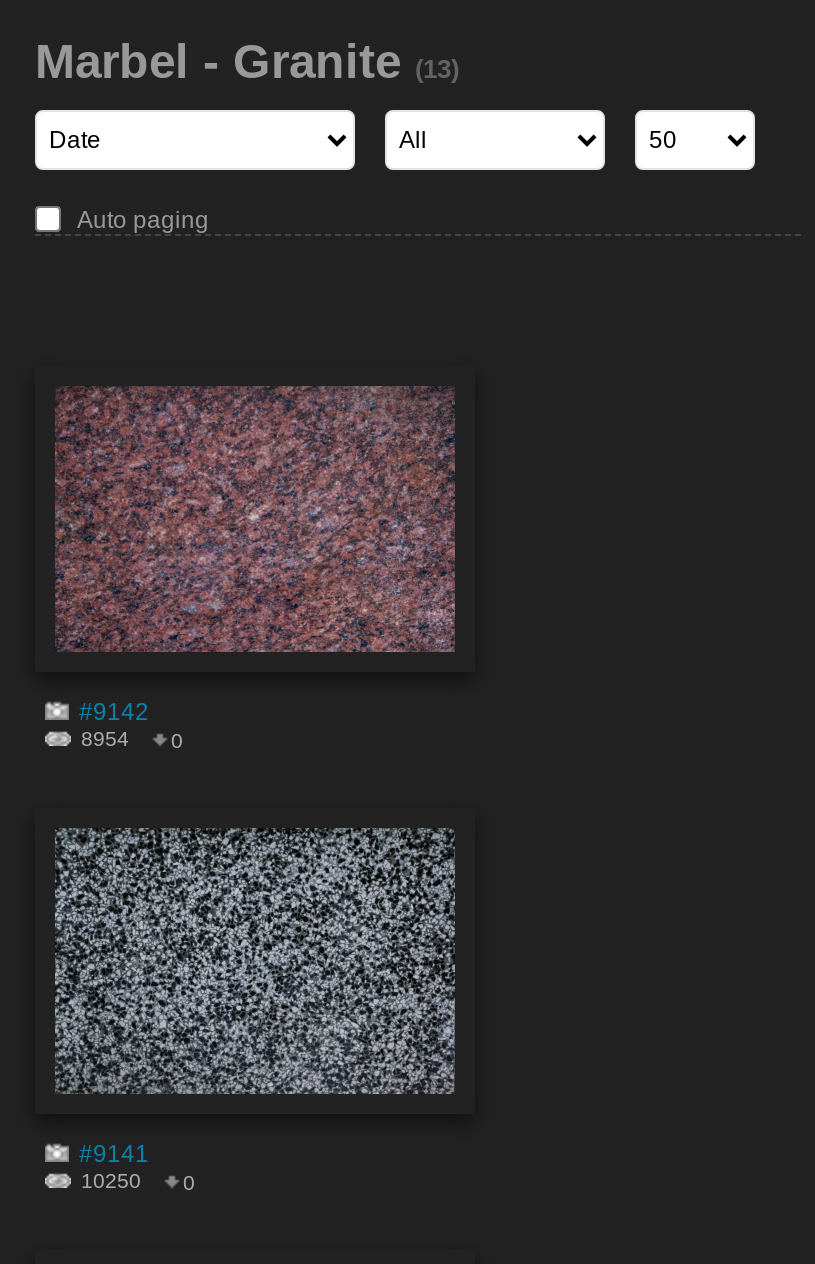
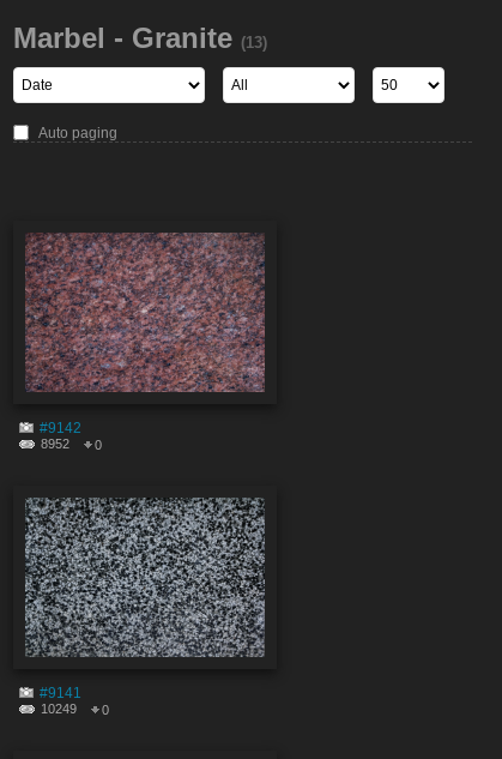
- 8954 0
+ 8952 0

- 10250 0
+ 10249 0
